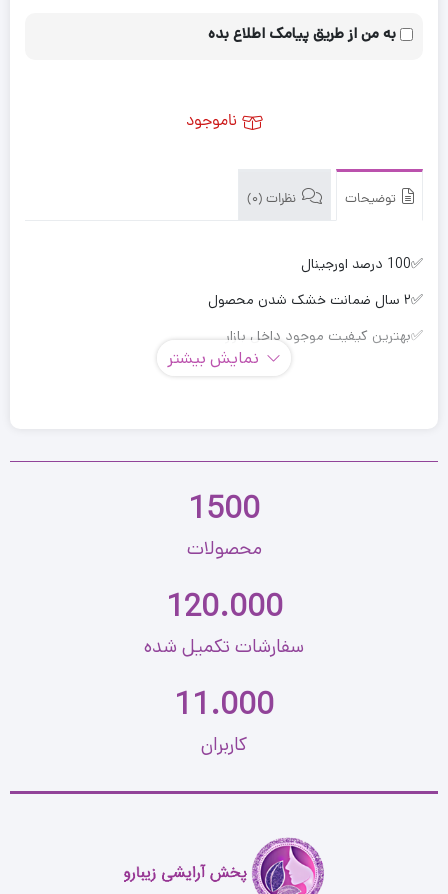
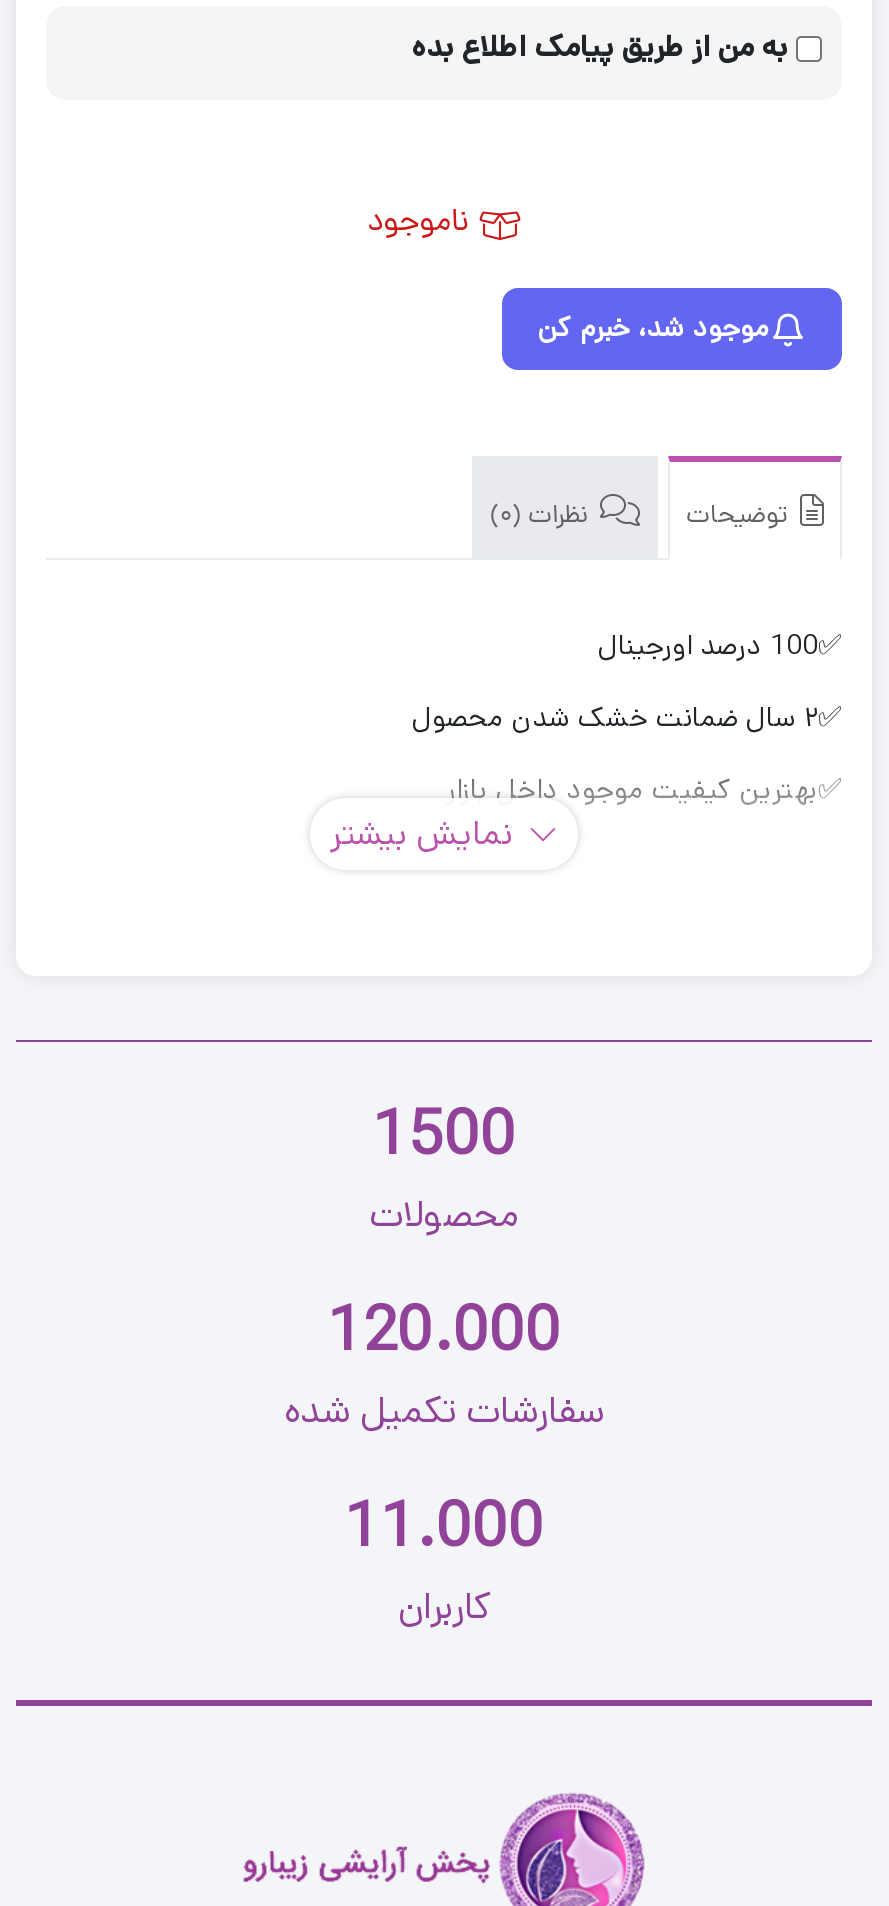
+ موجود شد، خبرم کن
